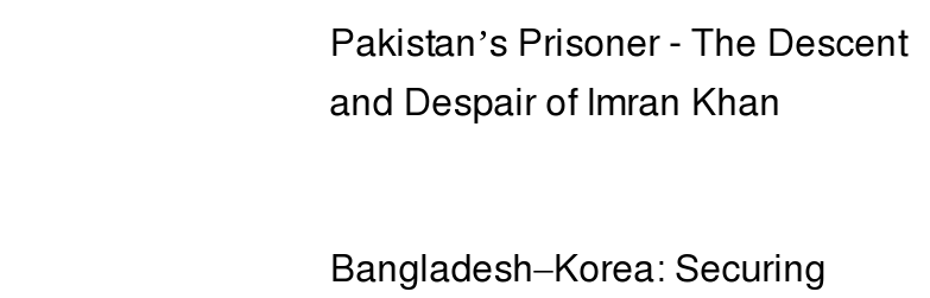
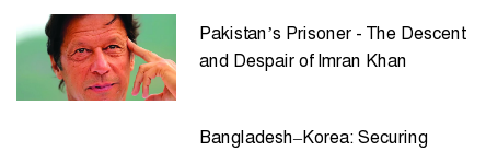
+ [image]
